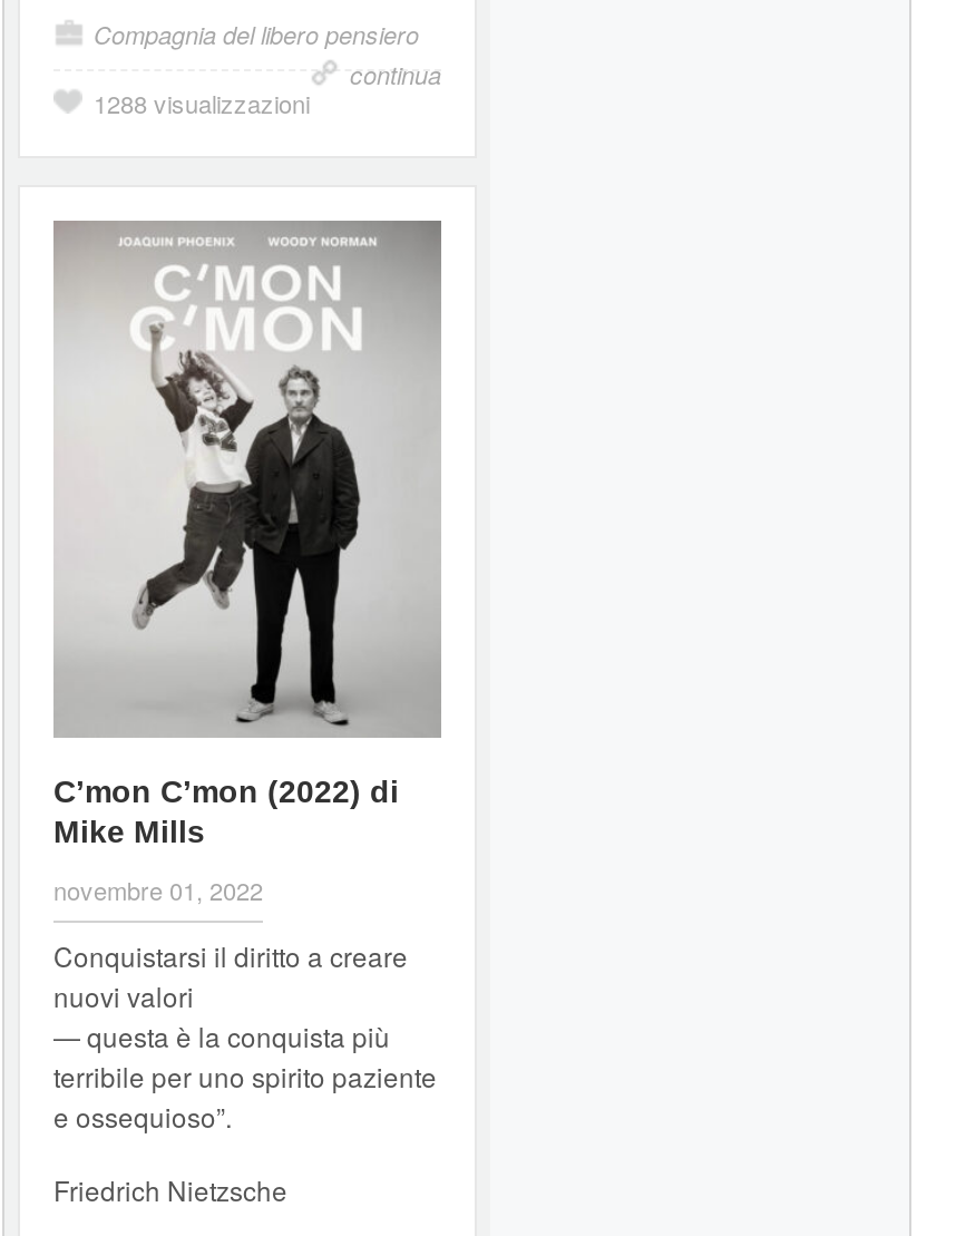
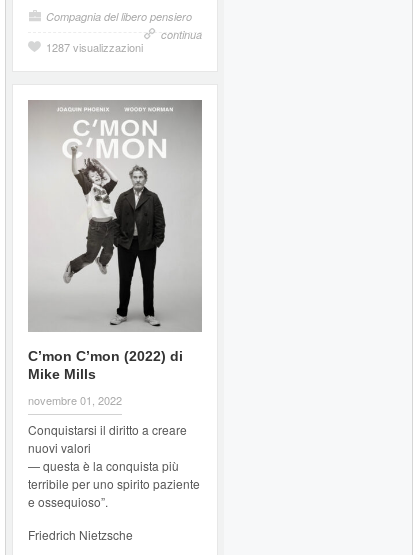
- 1288 visualizzazioni
+ 1287 visualizzazioni
